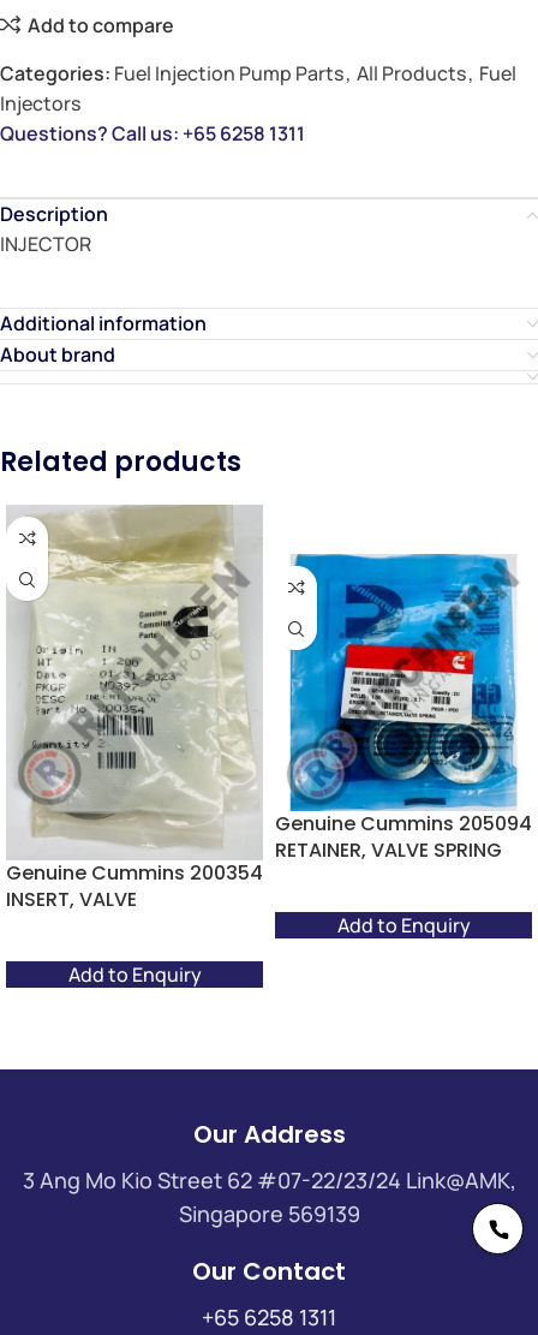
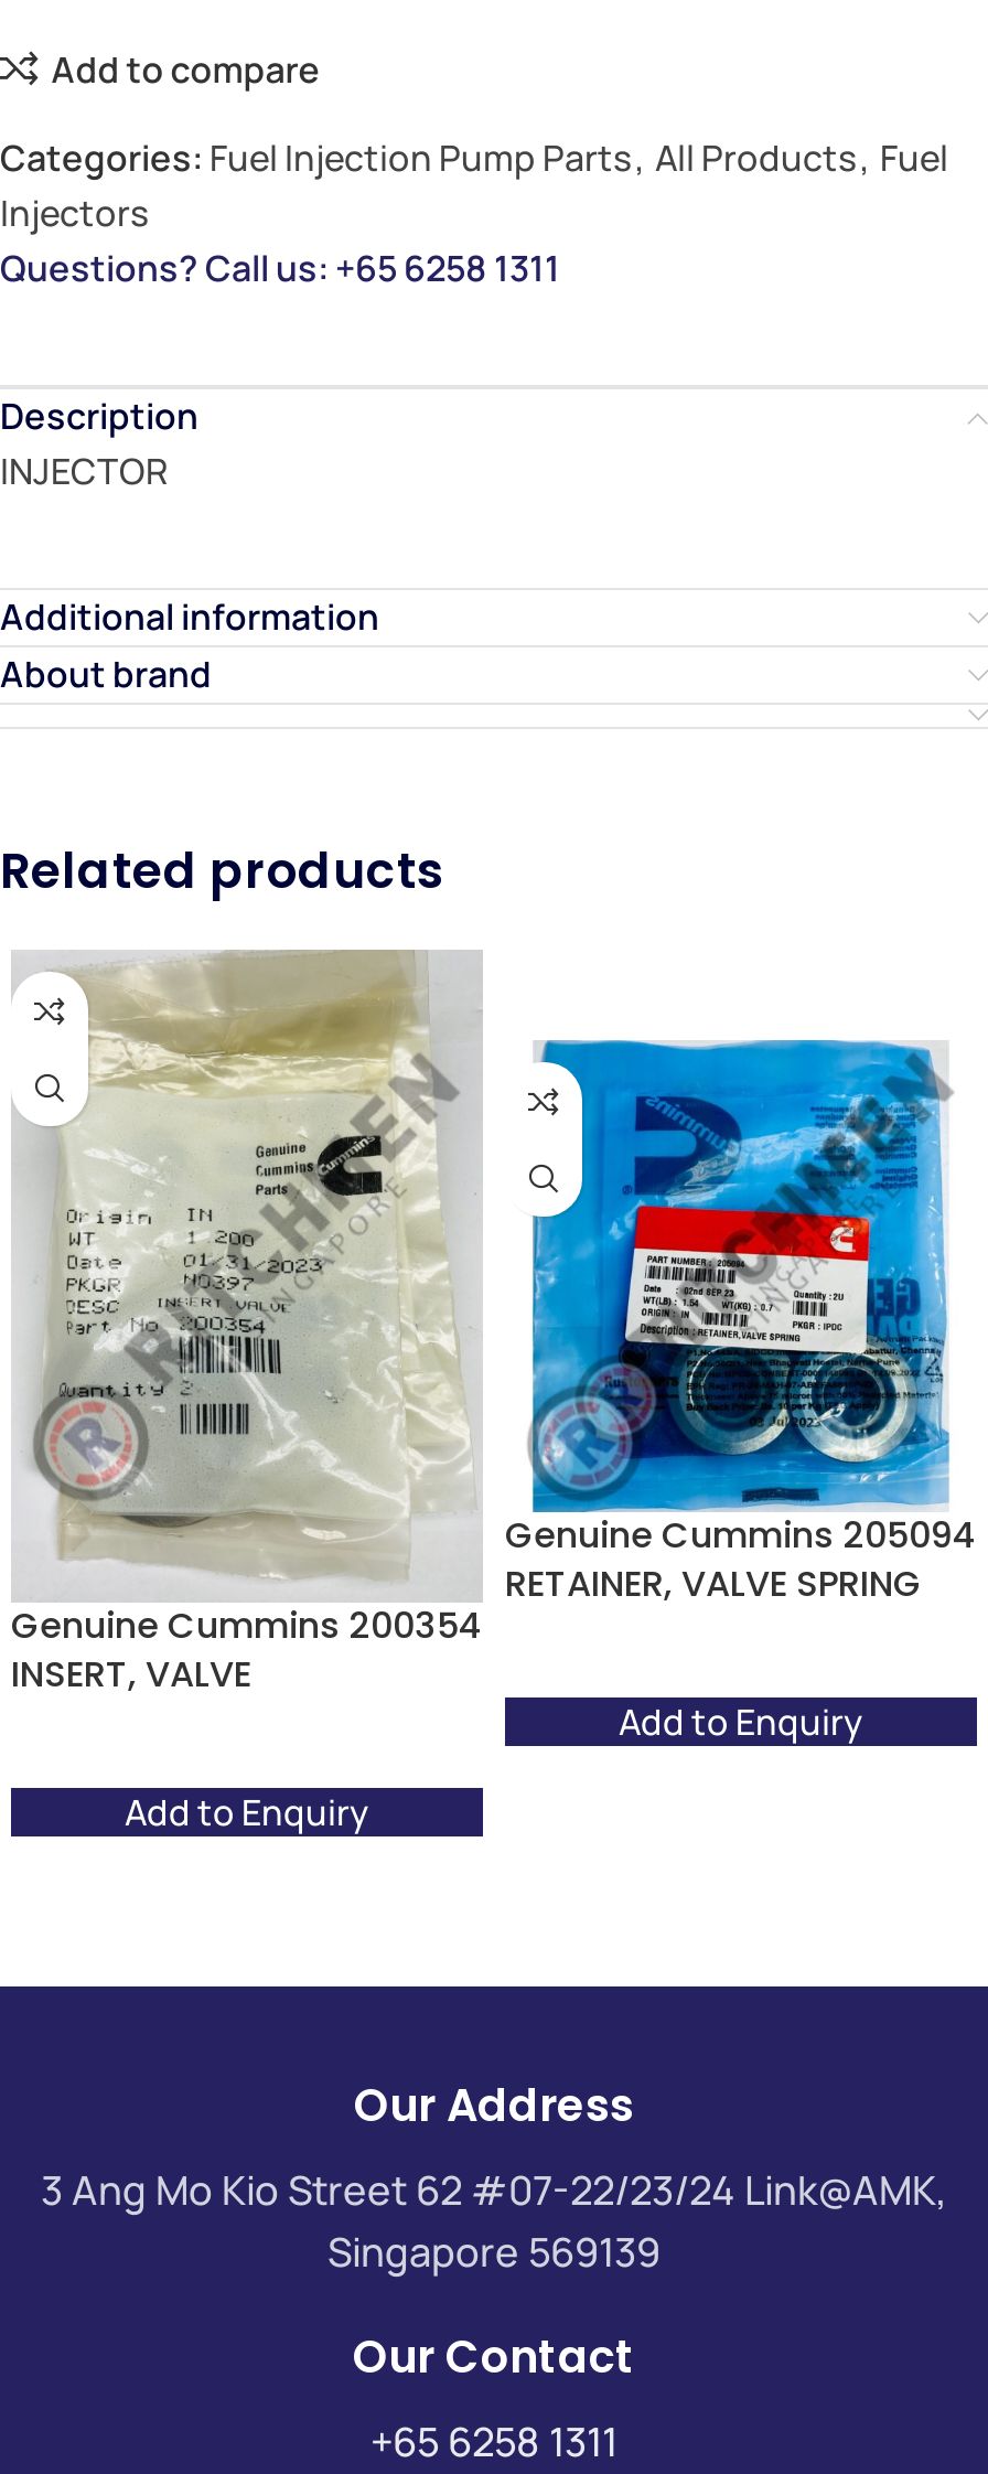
- [image]
